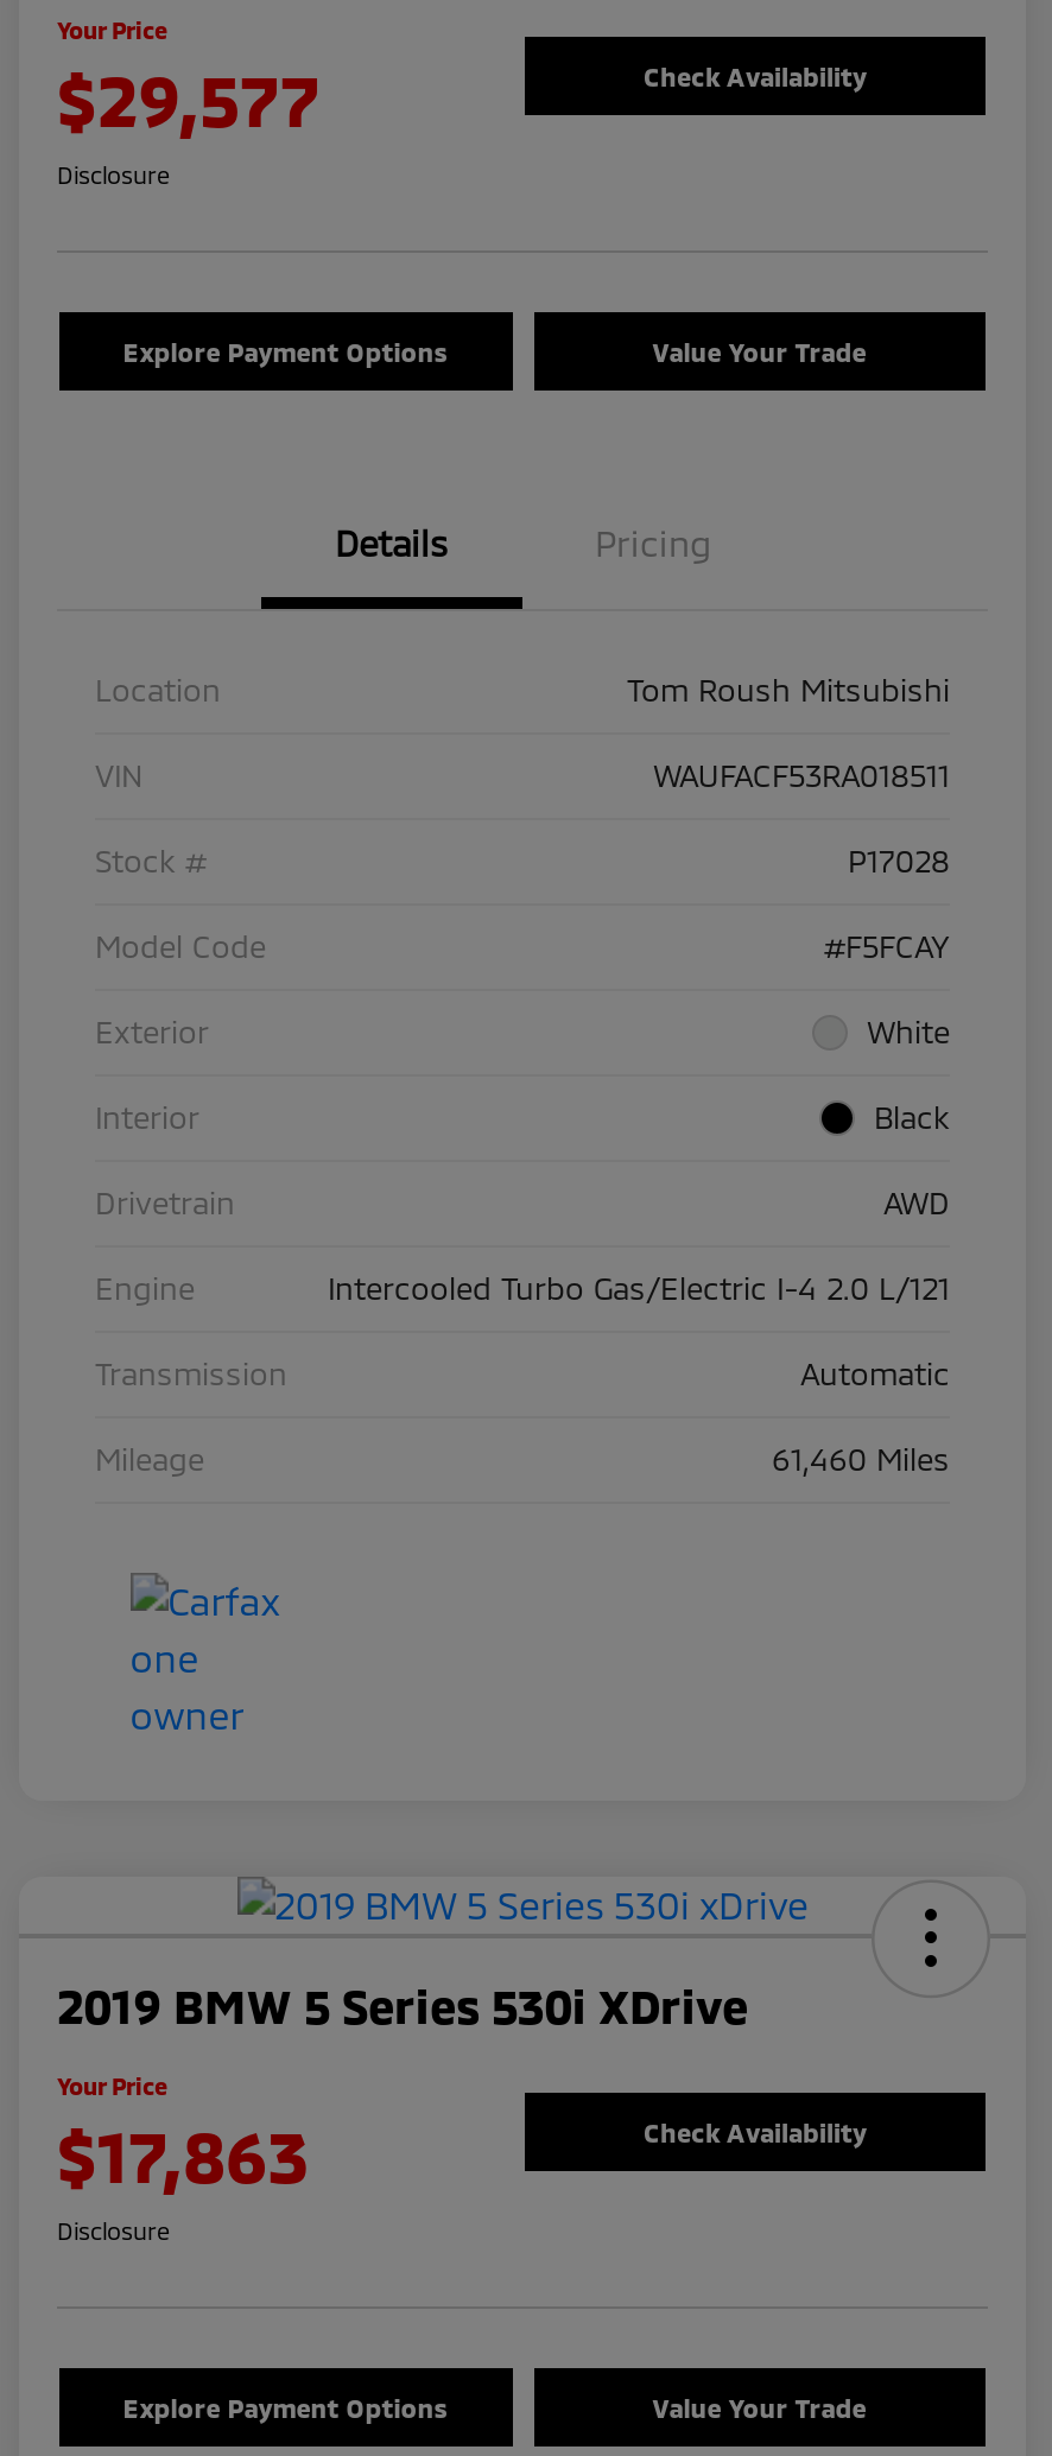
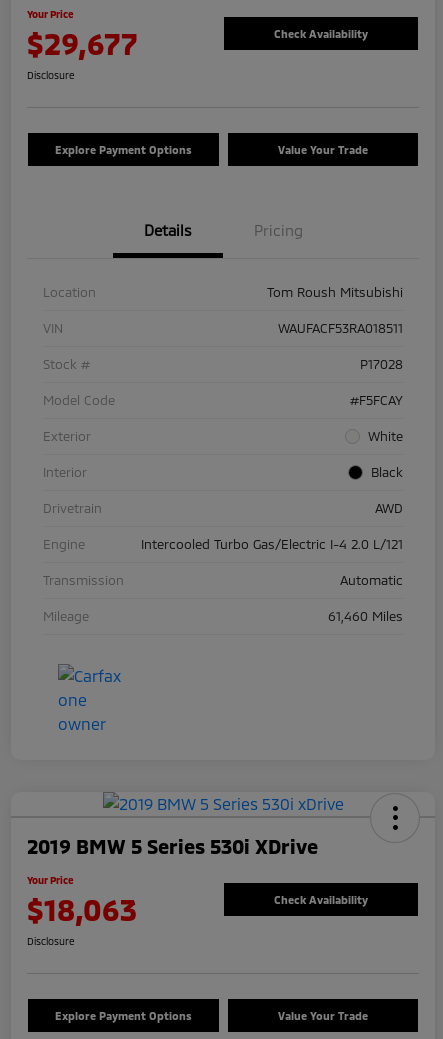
- $29,577
+ $29,677

- $17,863
+ $18,063
